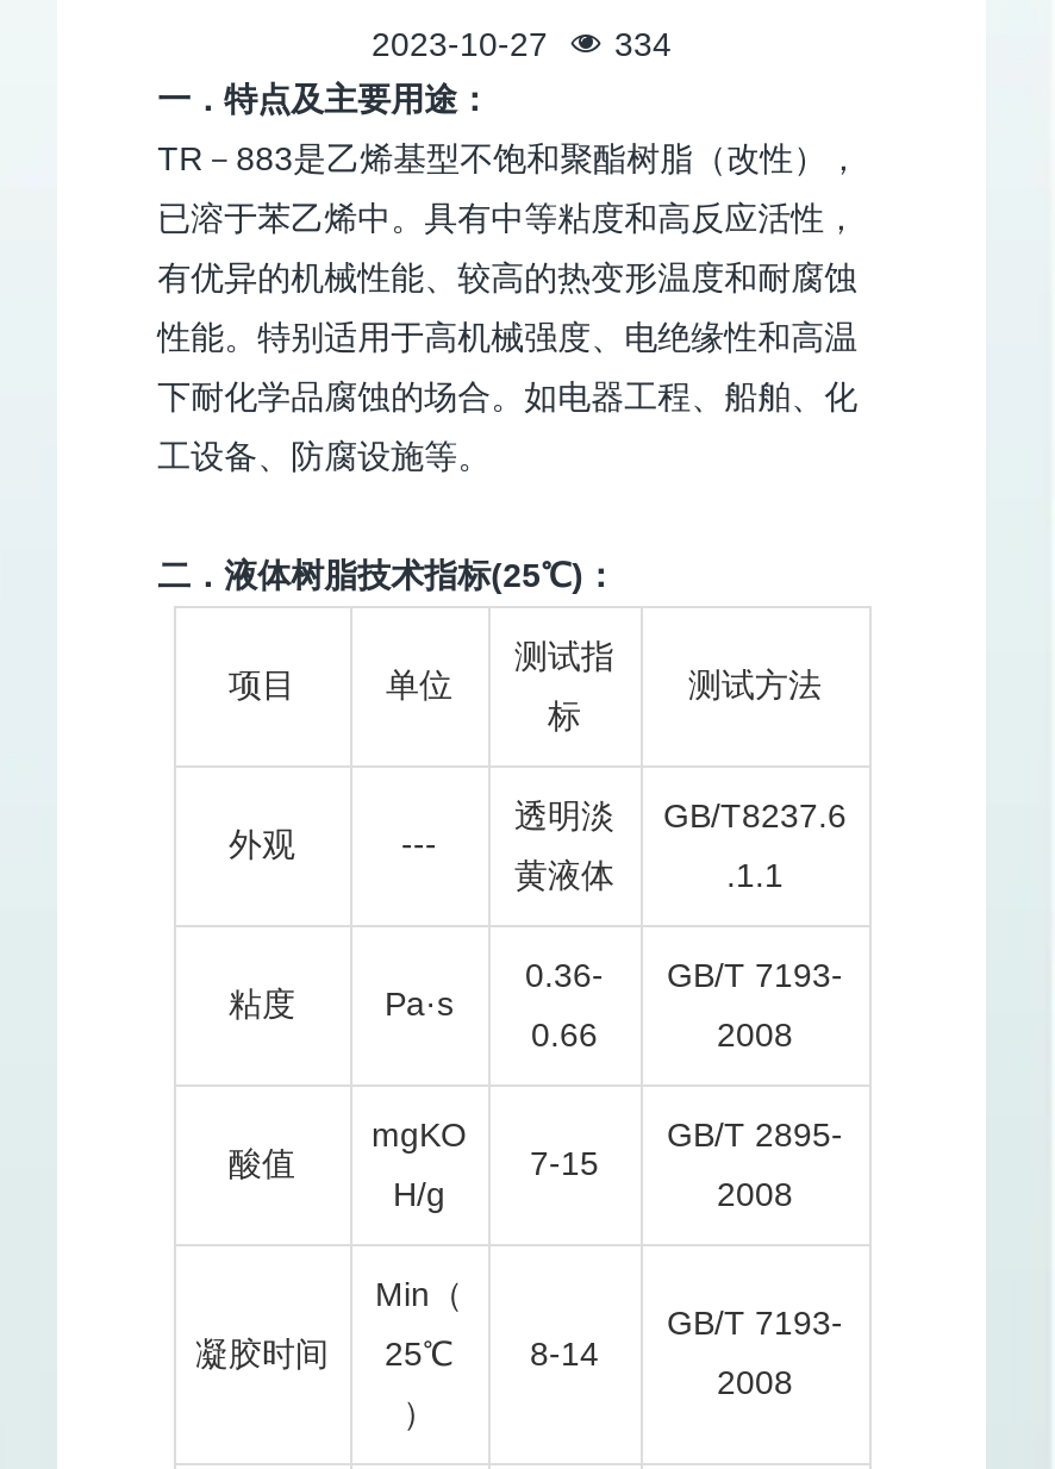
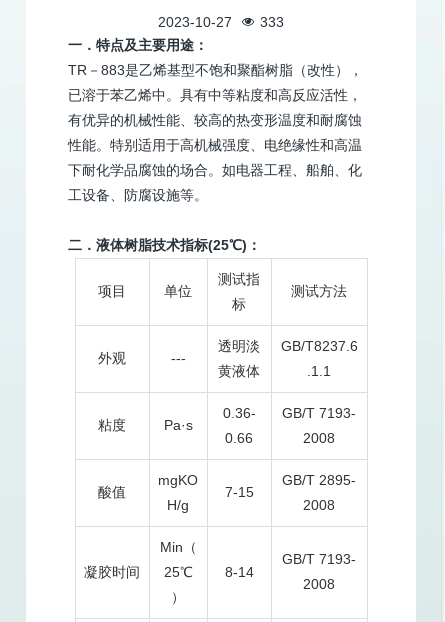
- 2023-10-27 334
+ 2023-10-27 333
